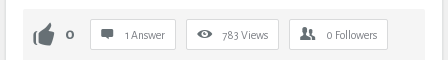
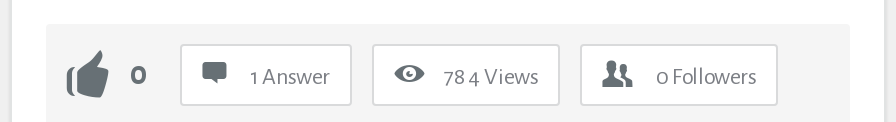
- 783 Views
+ 784 Views
